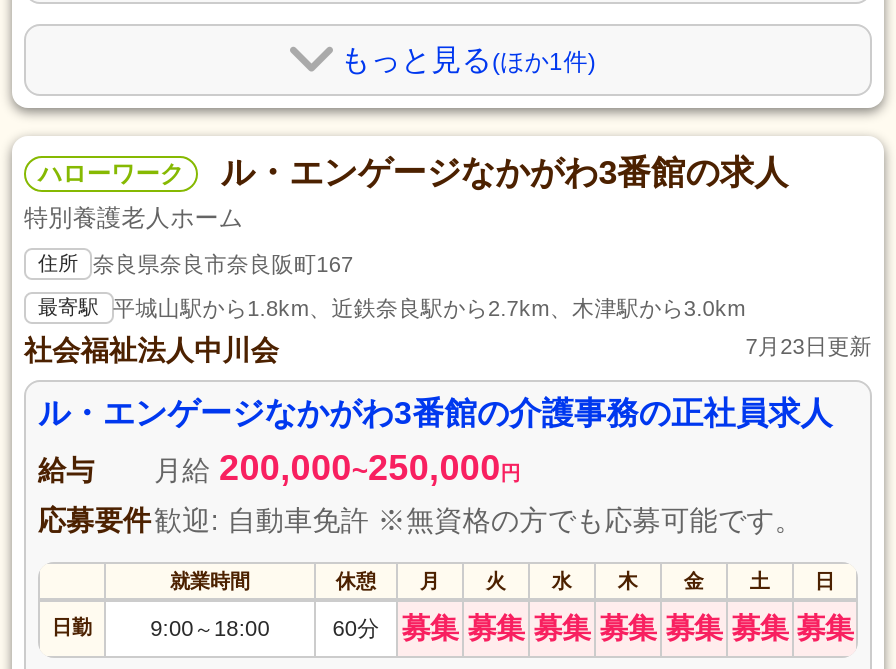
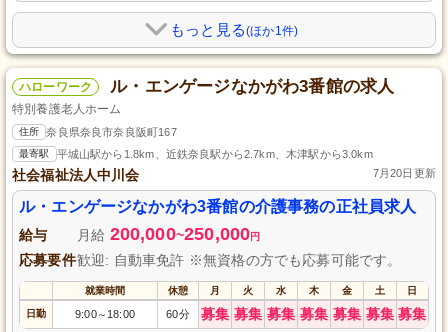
- 7月23日更新
+ 7月20日更新
